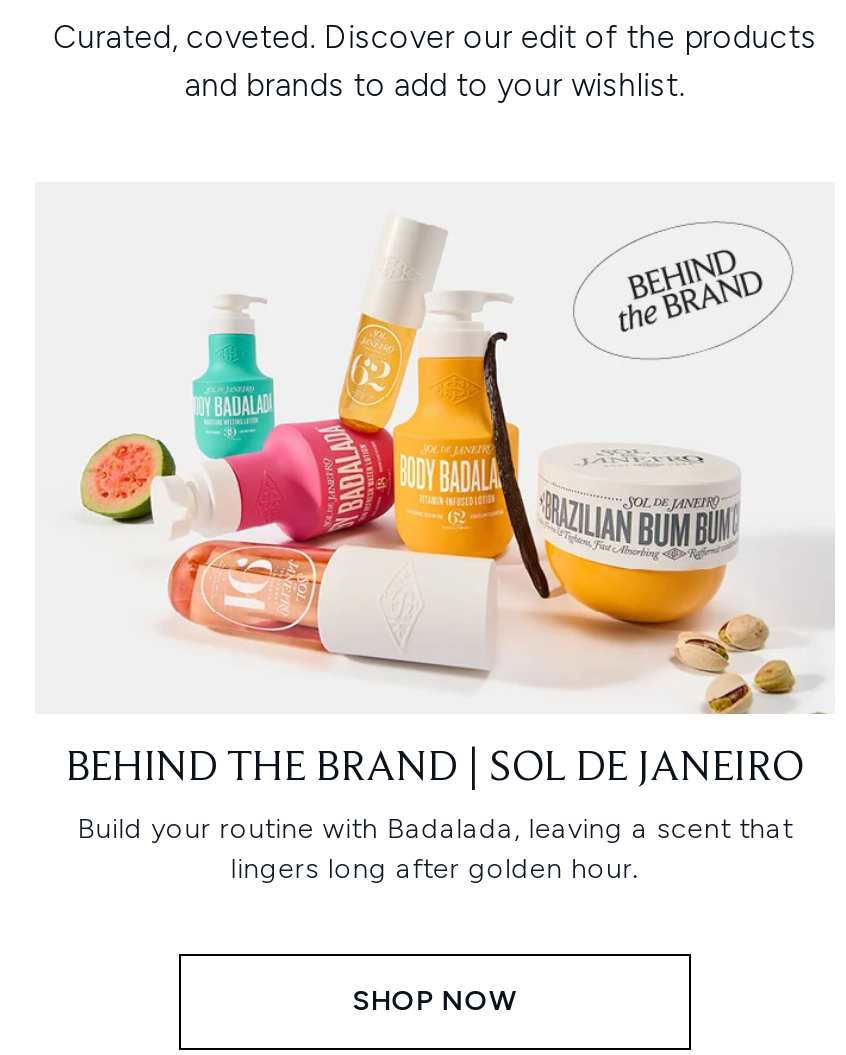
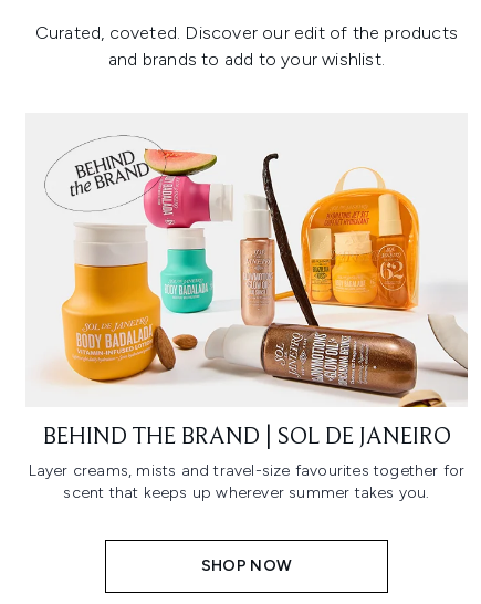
- [image]
+ [image]

- Build your routine with Badalada, leaving a scent that
- lingers long after golden hour.
+ Layer creams, mists and travel-size favourites together for
+ scent that keeps up wherever summer takes you.
